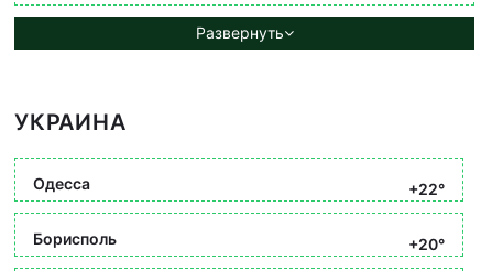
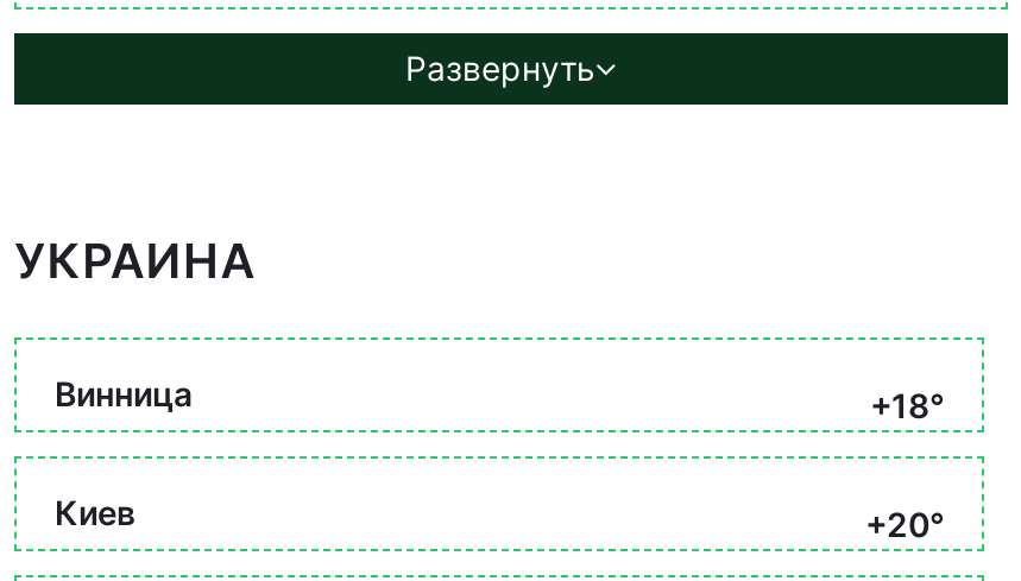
- Одесса
- +22°
+ Винница
+ +18°

- Борисполь
+ Киев
